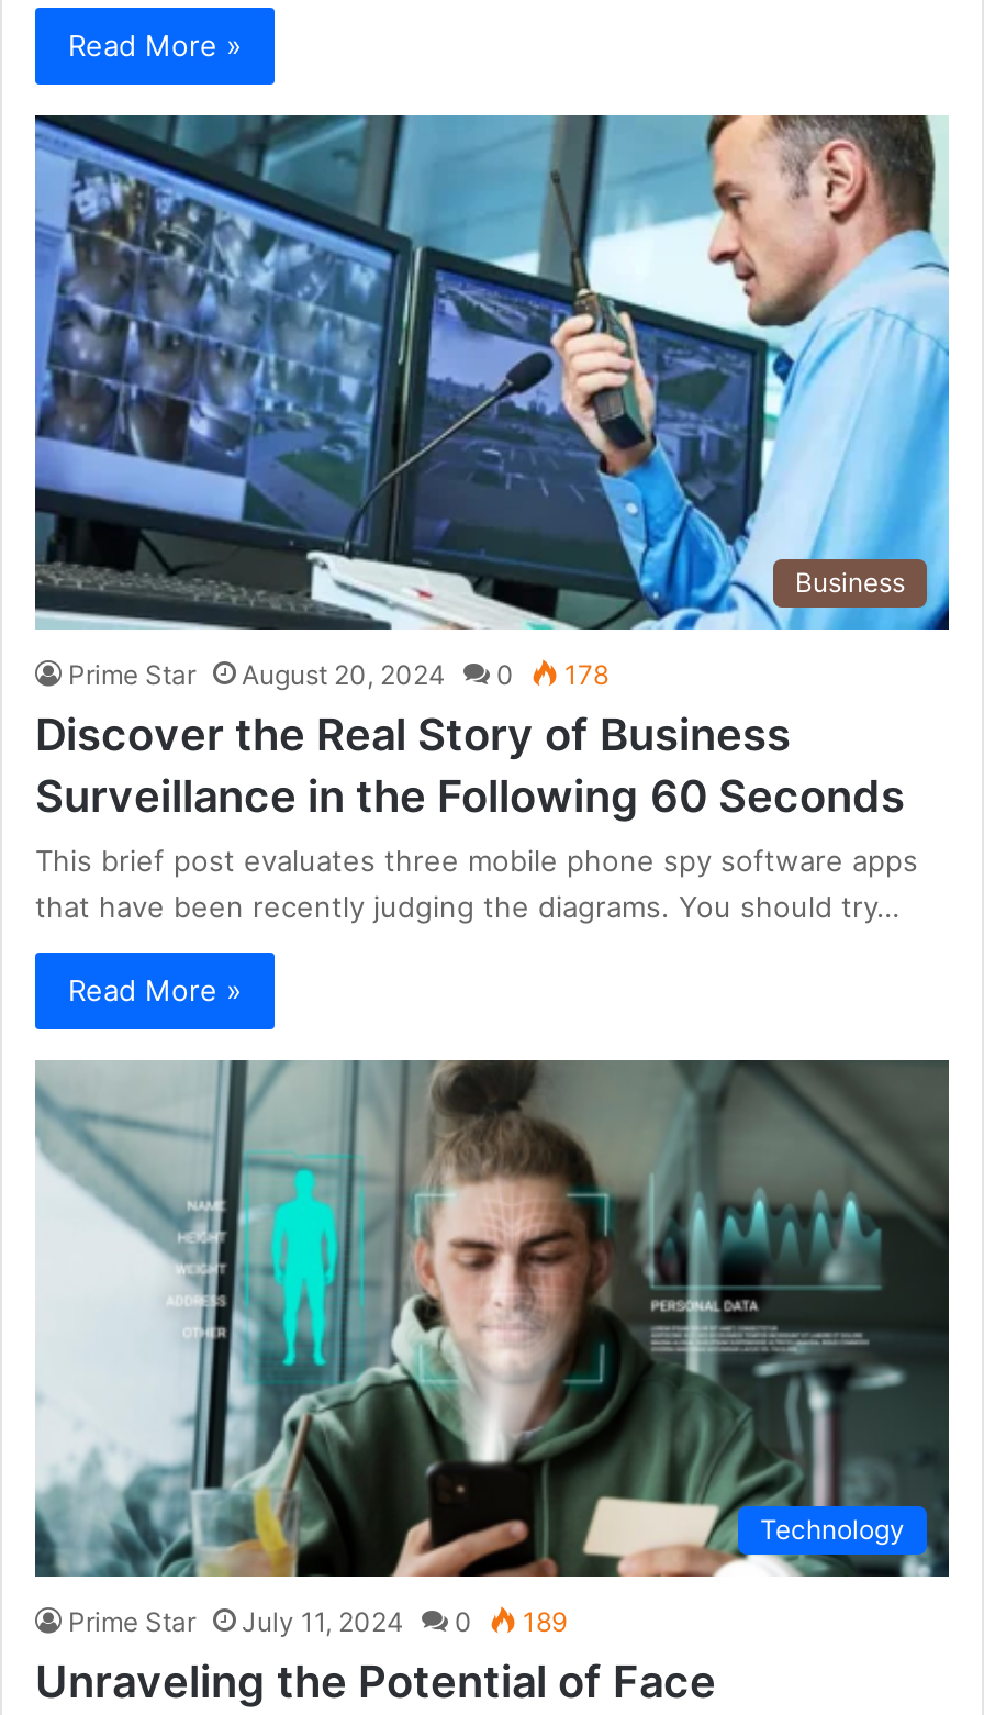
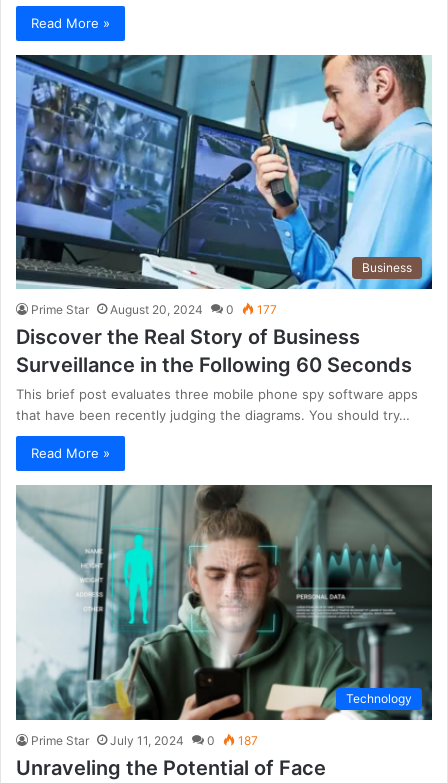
- Prime Star August 20, 2024 0 178
+ Prime Star August 20, 2024 0 177

- Prime Star July 11, 2024 0 189
+ Prime Star July 11, 2024 0 187
